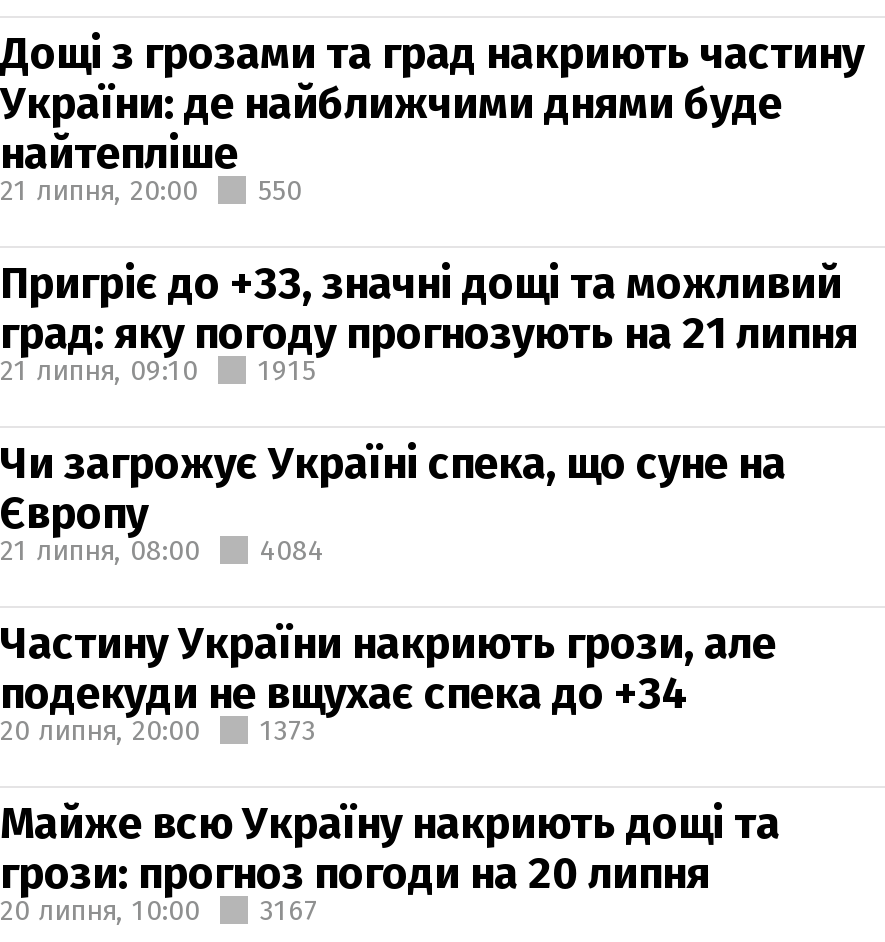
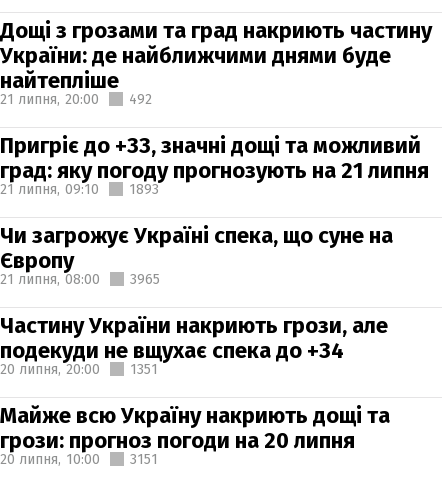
- 21 липня, 20:00 550
+ 21 липня, 20:00 492

- 1915
+ 1893

- 21 липня, 08:00 4084
+ 21 липня, 08:00 3965

- 20 липня, 20:00 1373
+ 20 липня, 20:00 1351

- 20 липня, 10:00 3167
+ 20 липня, 10:00 3151
